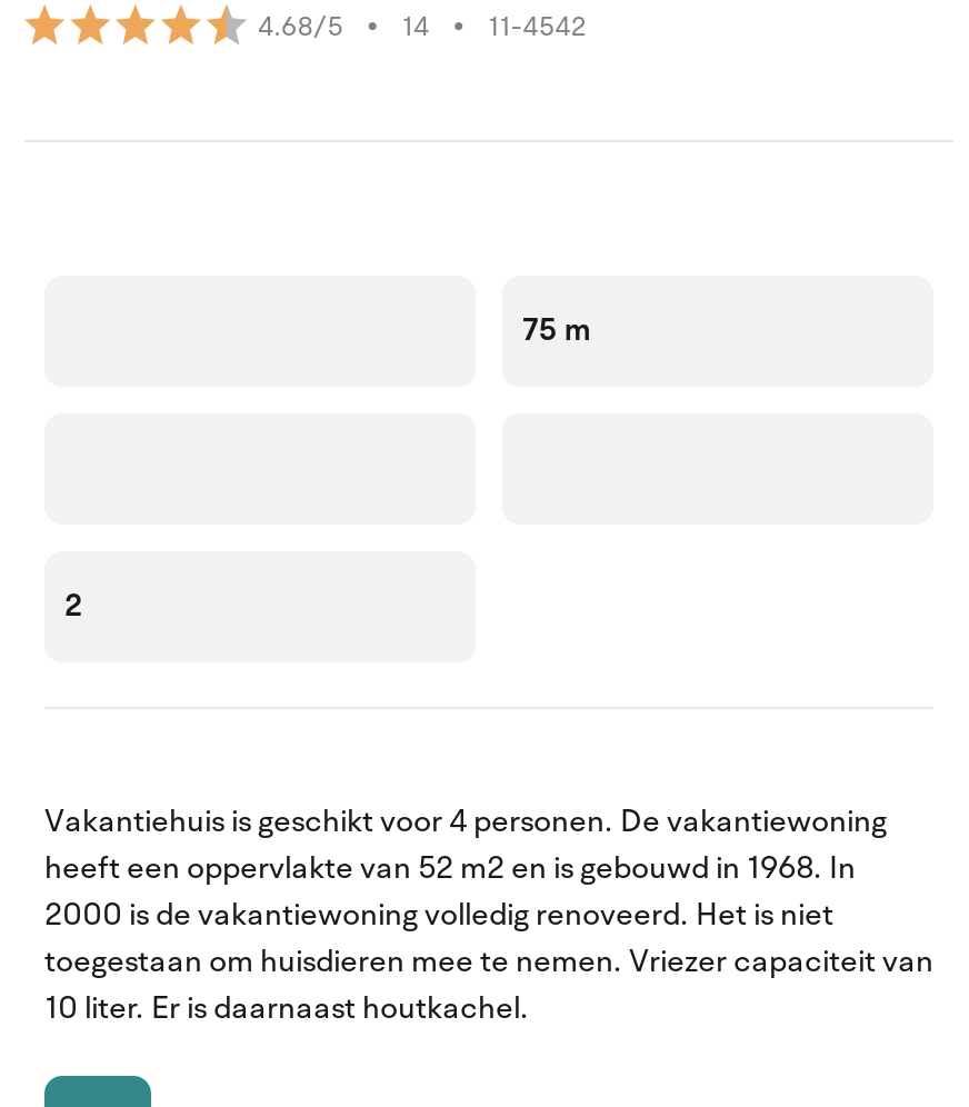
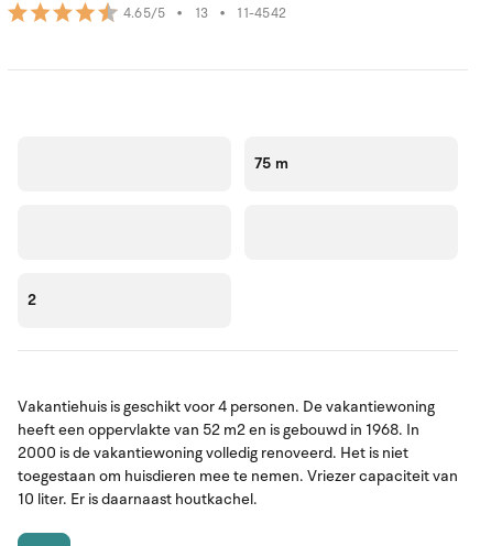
- 4.68/5
+ 4.65/5

- 14
+ 13
